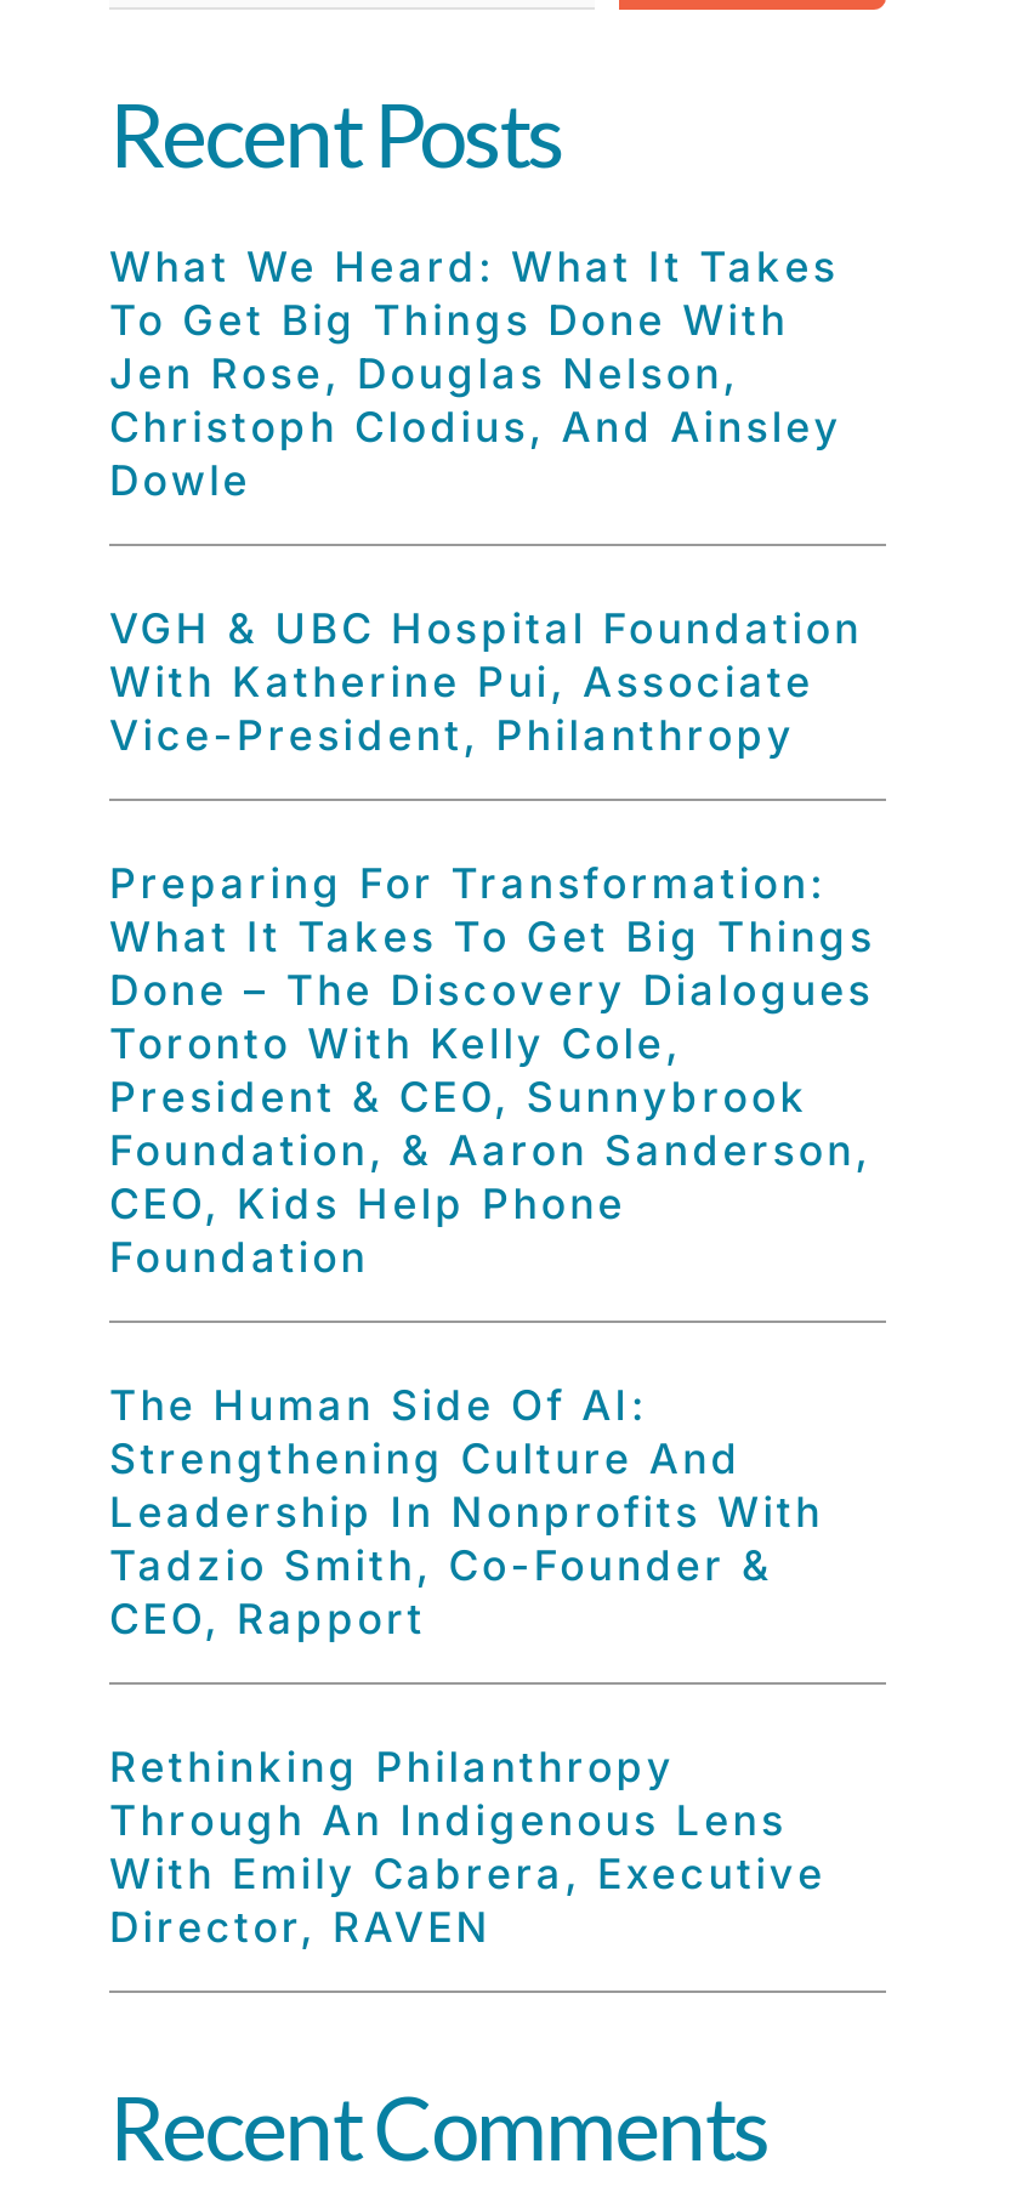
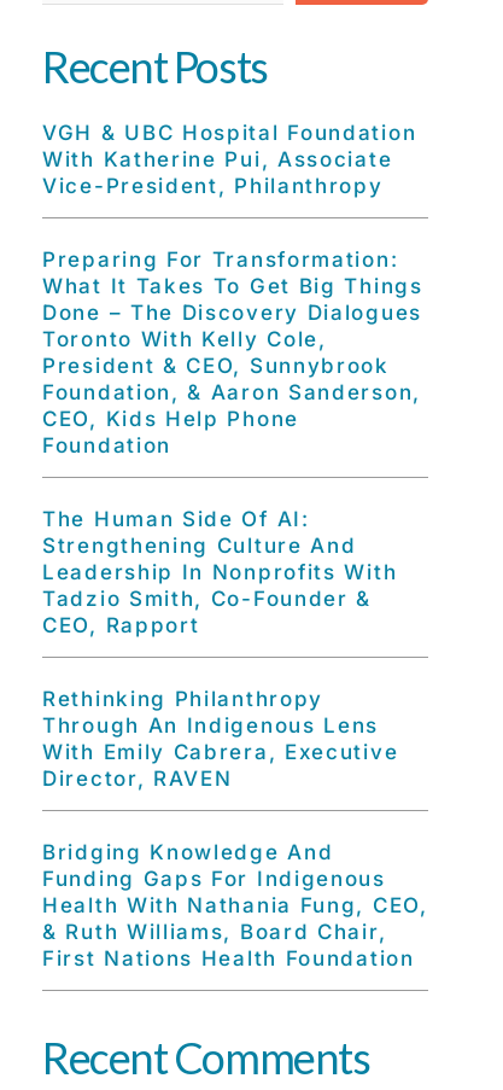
- What We Heard: What It Takes
- To Get Big Things Done With
- Jen Rose, Douglas Nelson,
- Christoph Clodius, And Ainsley
- Dowle

moved up: VGH & UBC Hospital Foundation | With Katherine Pui, Associate | Vice-President, Philanthropy | ... | With Emily Cabrera, Executive | Director, RAVEN

+ Bridging Knowledge And
+ Funding Gaps For Indigenous
+ Health With Nathania Fung, CEO,
+ & Ruth Williams, Board Chair,
+ First Nations Health Foundation
